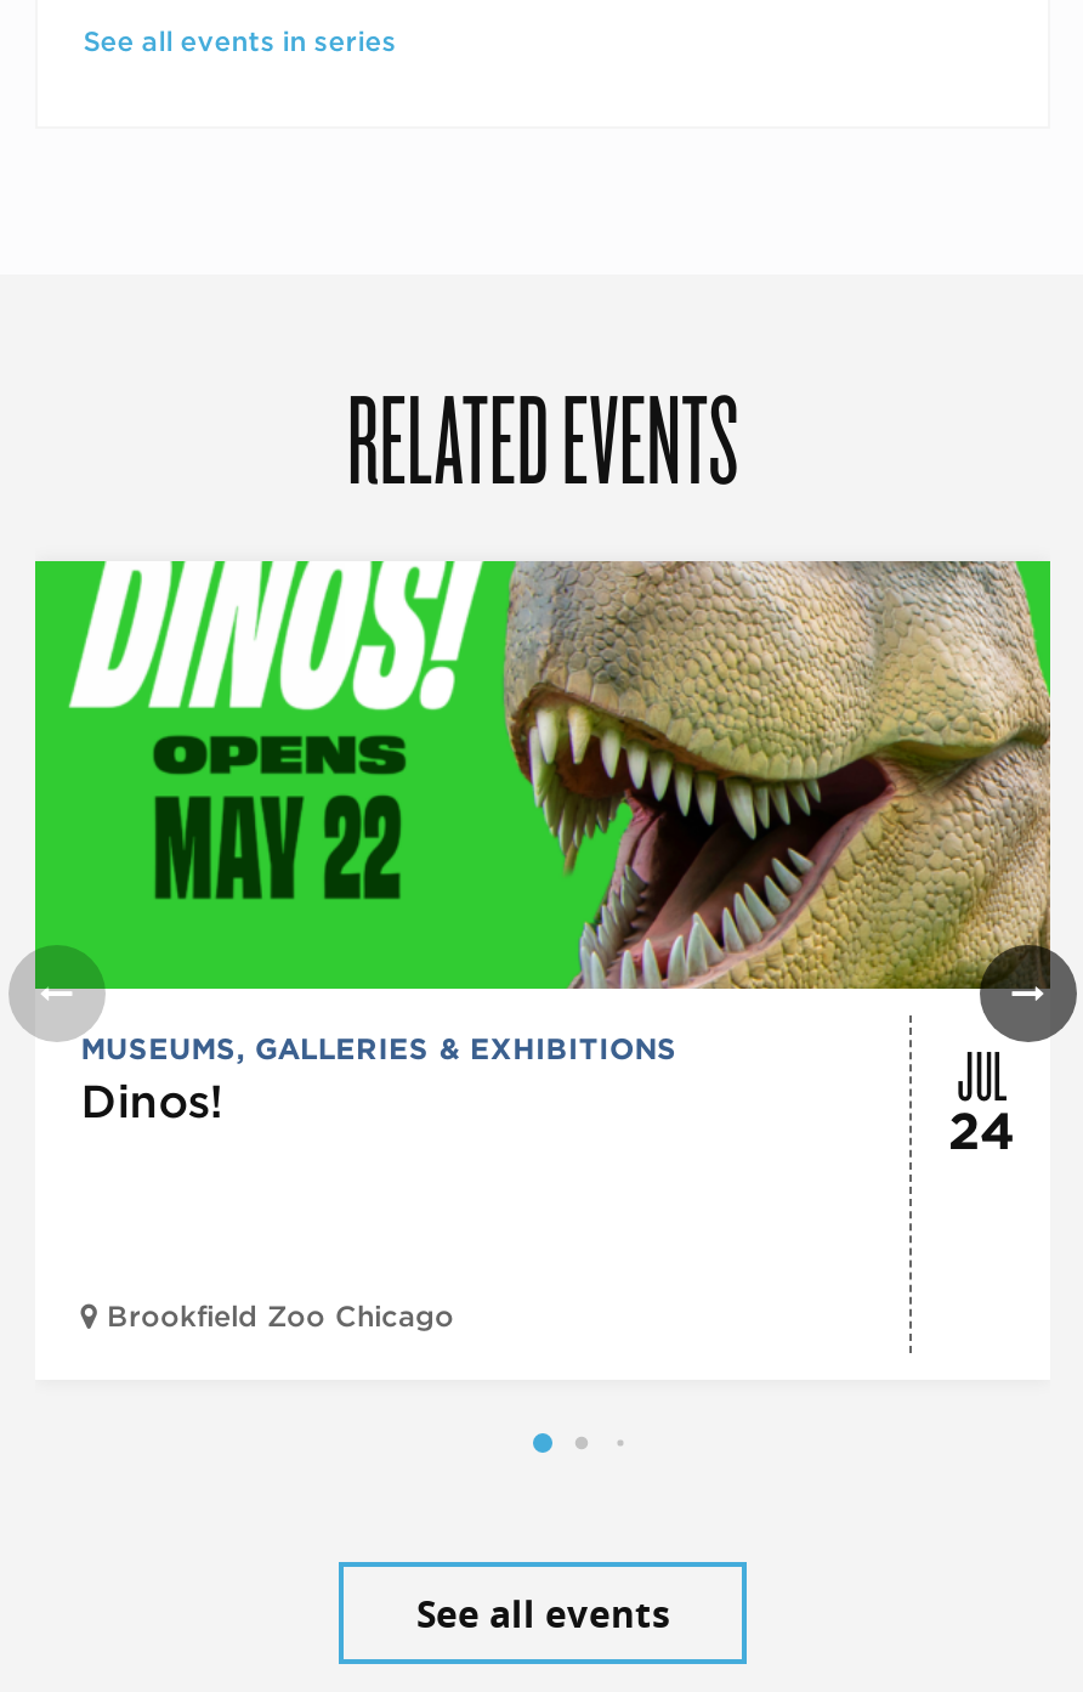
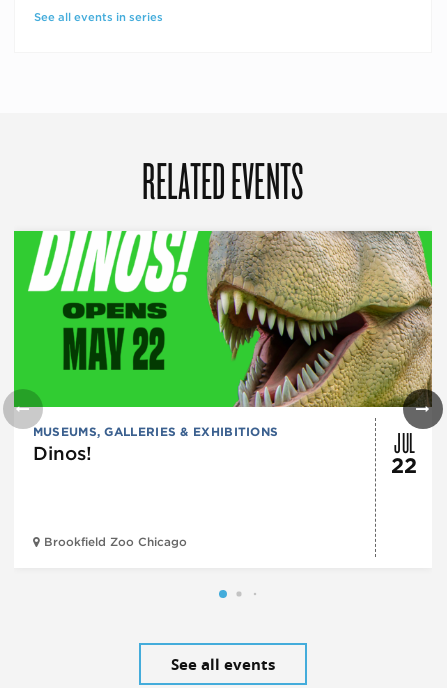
- 24
+ 22
